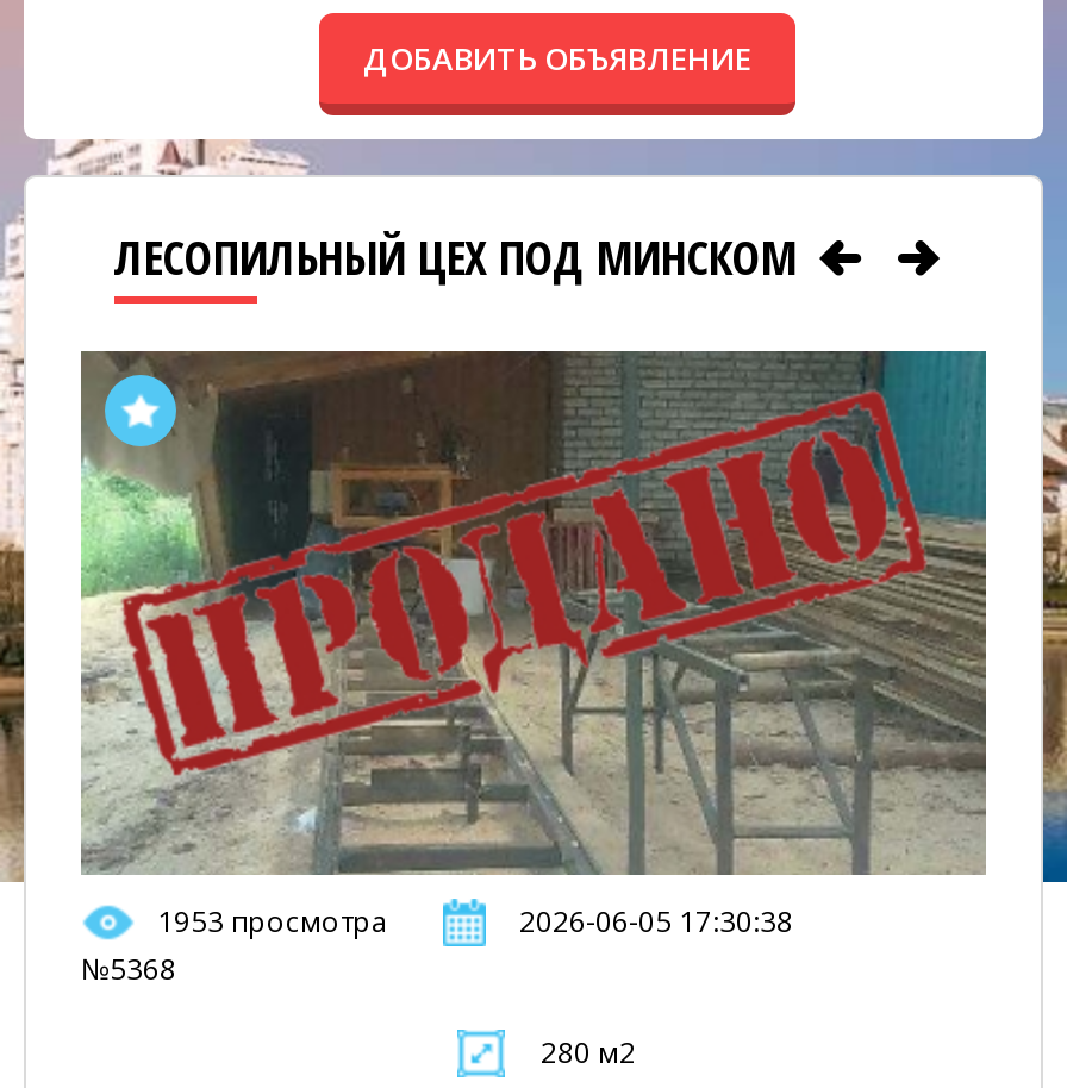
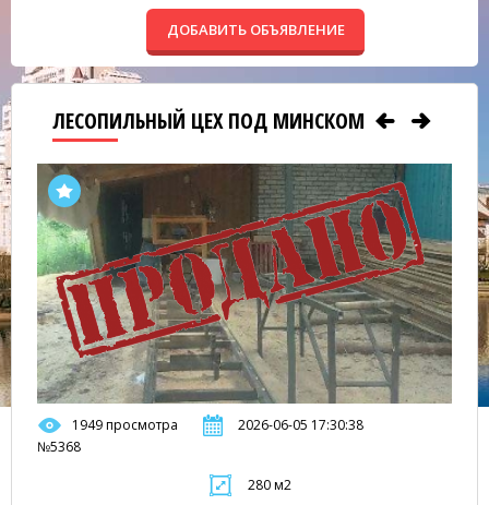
- 1953 просмотра
+ 1949 просмотра
